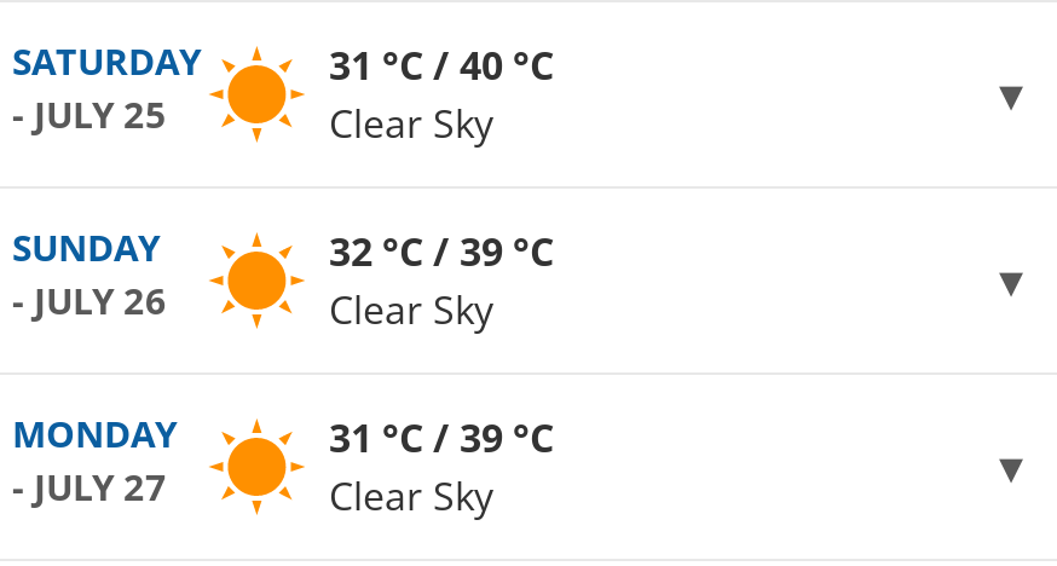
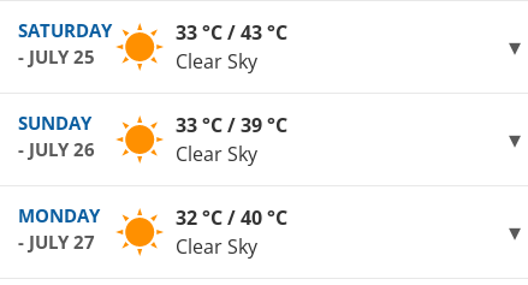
- 31 °C / 40 °C
+ 33 °C / 43 °C

- 32 °C / 39 °C
+ 33 °C / 39 °C

- 31 °C / 39 °C
+ 32 °C / 40 °C
